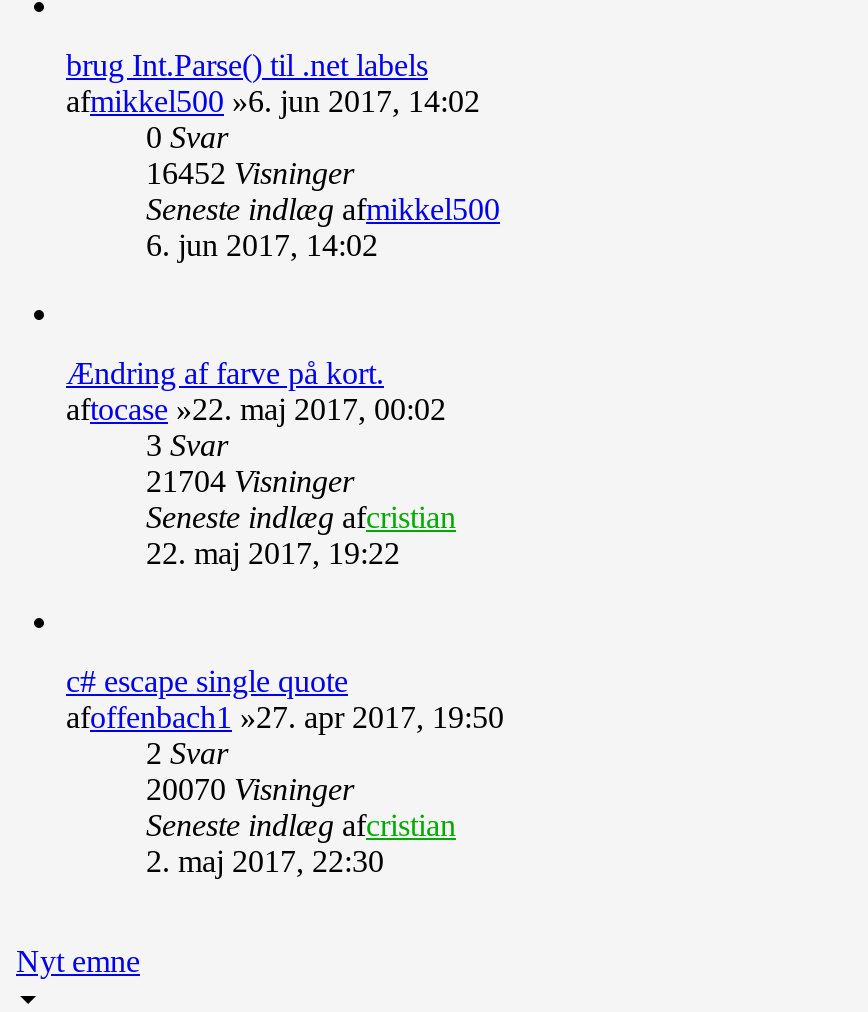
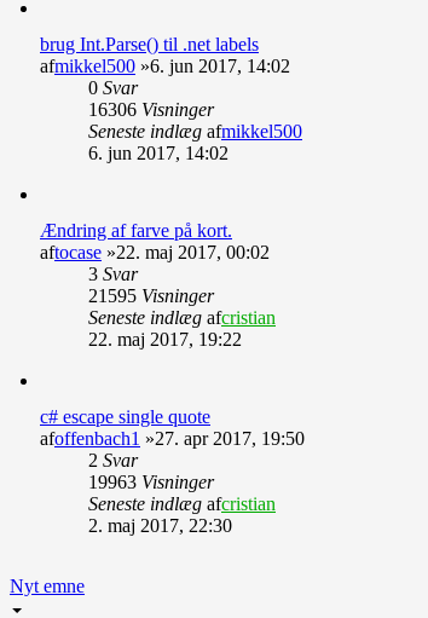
- 16452 Visninger
+ 16306 Visninger

- 21704 Visninger
+ 21595 Visninger

- 20070 Visninger
+ 19963 Visninger
